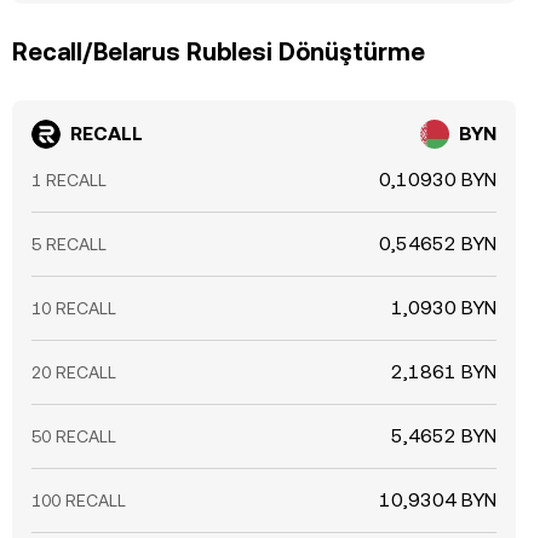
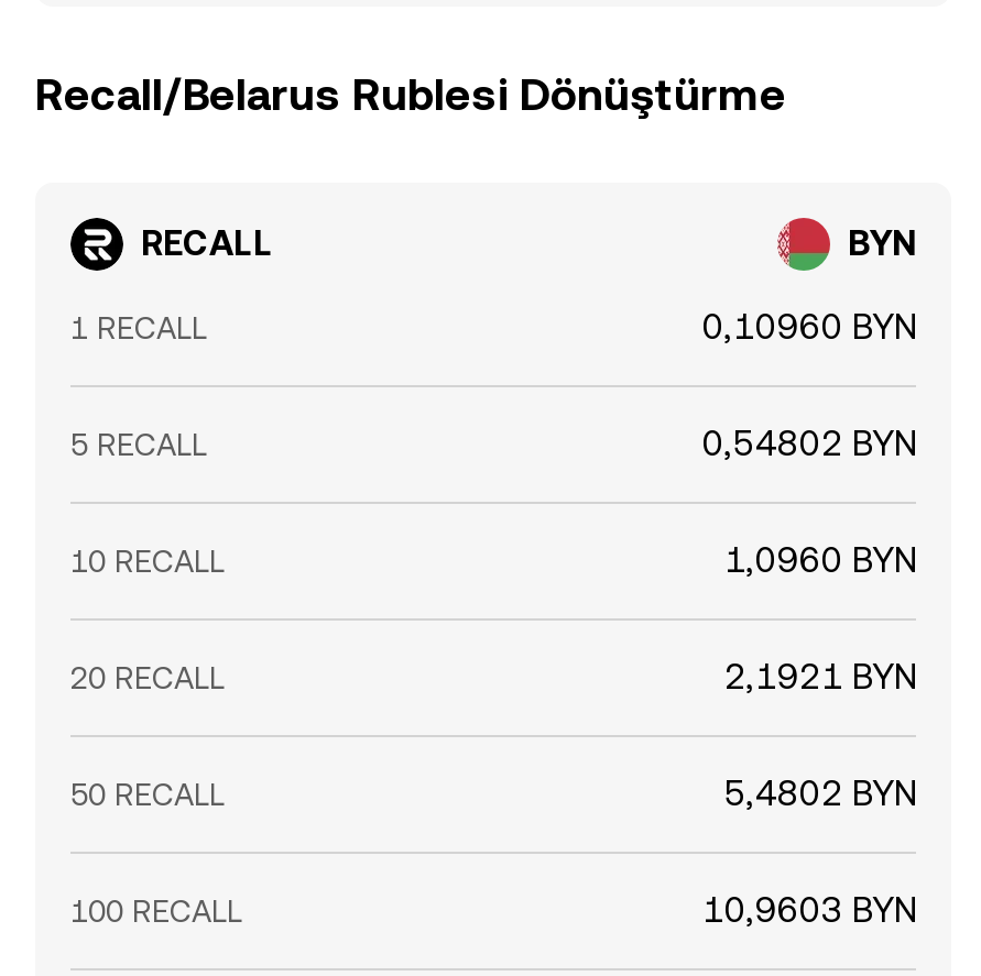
- 0,10930 BYN
+ 0,10960 BYN

- 0,54652 BYN
+ 0,54802 BYN

- 1,0930 BYN
+ 1,0960 BYN

- 2,1861 BYN
+ 2,1921 BYN

- 5,4652 BYN
+ 5,4802 BYN

- 10,9304 BYN
+ 10,9603 BYN
